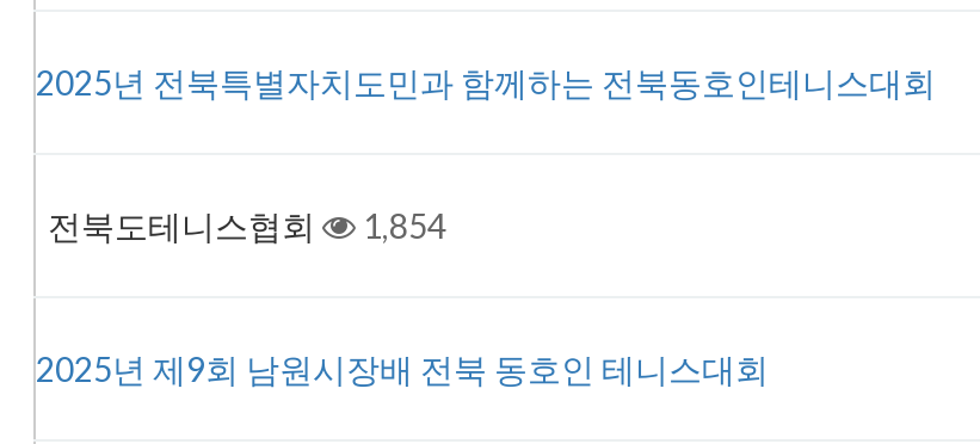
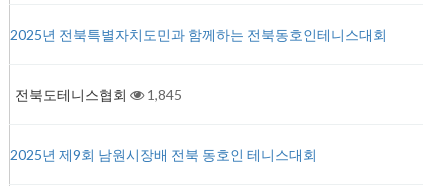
- 전북도테니스협회 1,854
+ 전북도테니스협회 1,845
